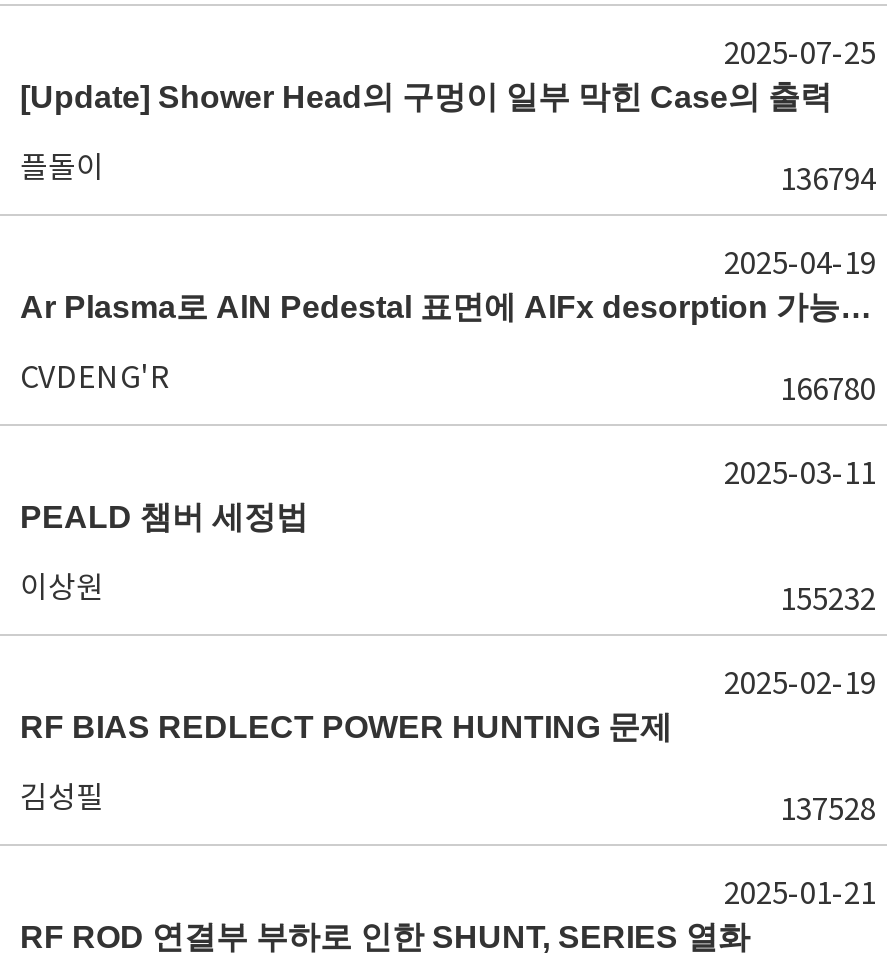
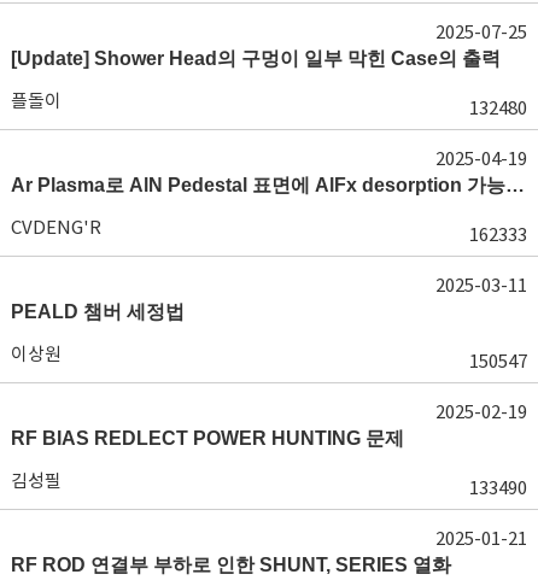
- 136794
+ 132480

- 166780
+ 162333

- 155232
+ 150547

- 137528
+ 133490
